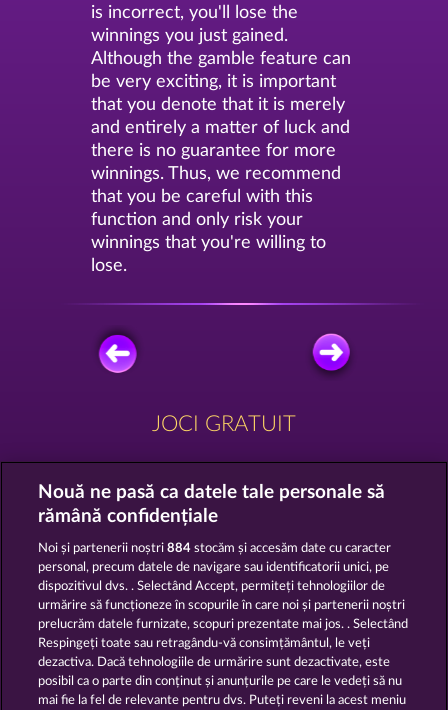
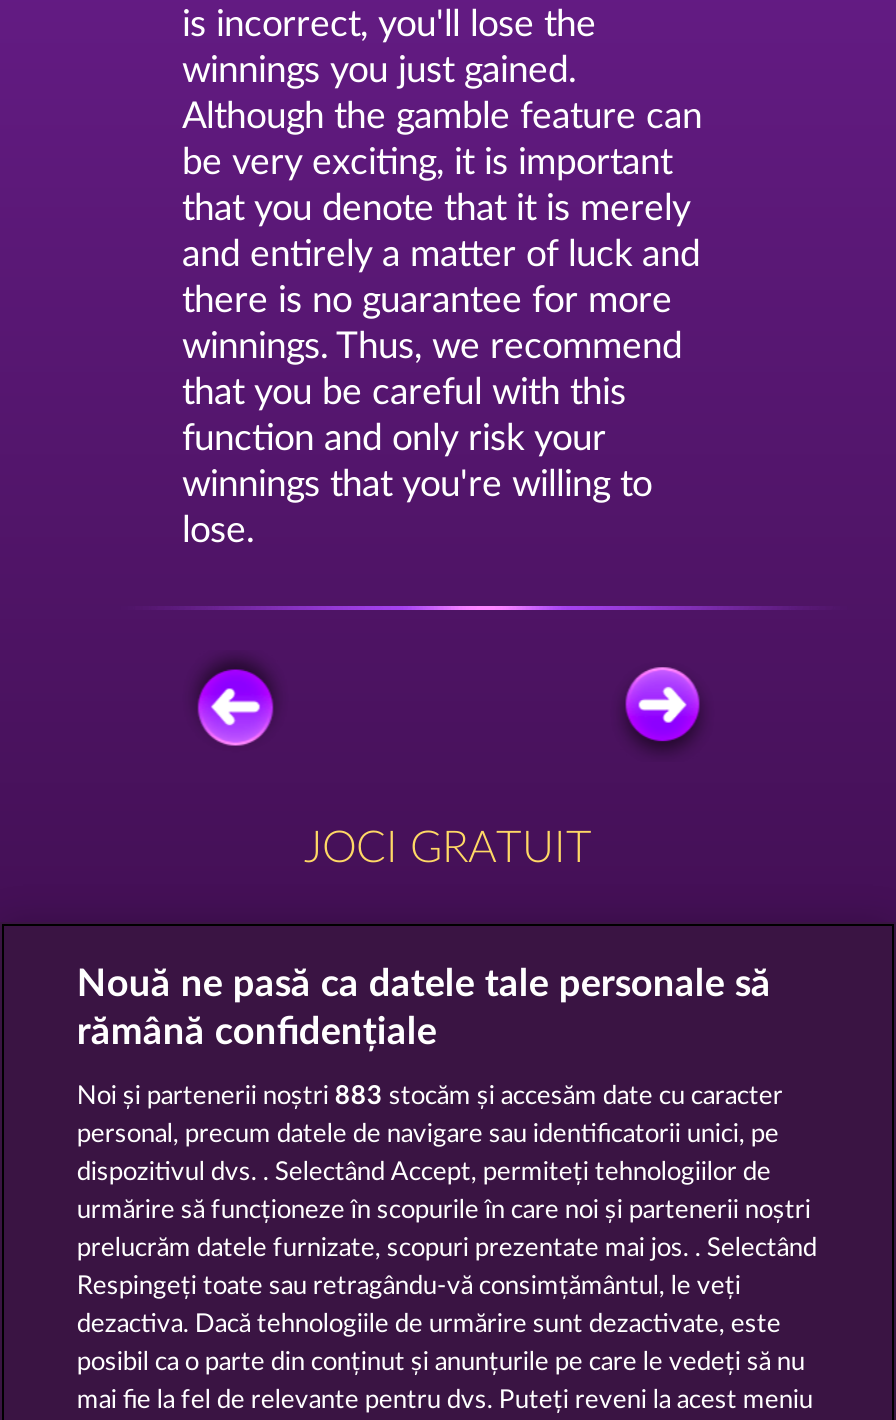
- Noi și partenerii noștri 884 stocăm și accesăm date cu caracter
+ Noi și partenerii noștri 883 stocăm și accesăm date cu caracter
